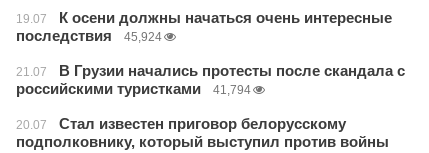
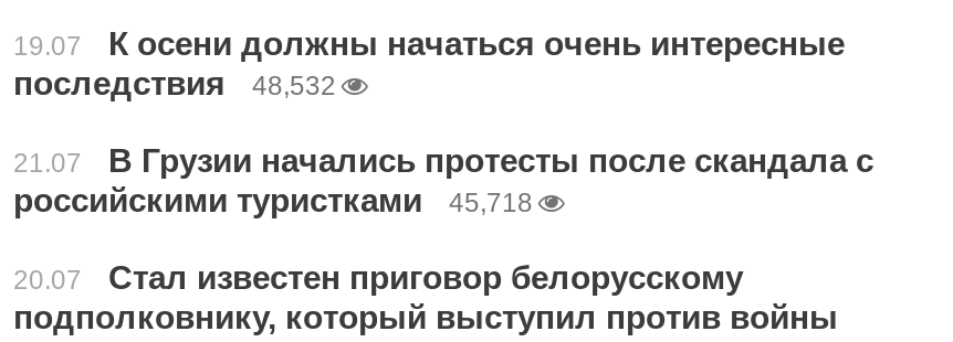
- последствия 45,924
+ последствия 48,532

- российскими туристками 41,794
+ российскими туристками 45,718
